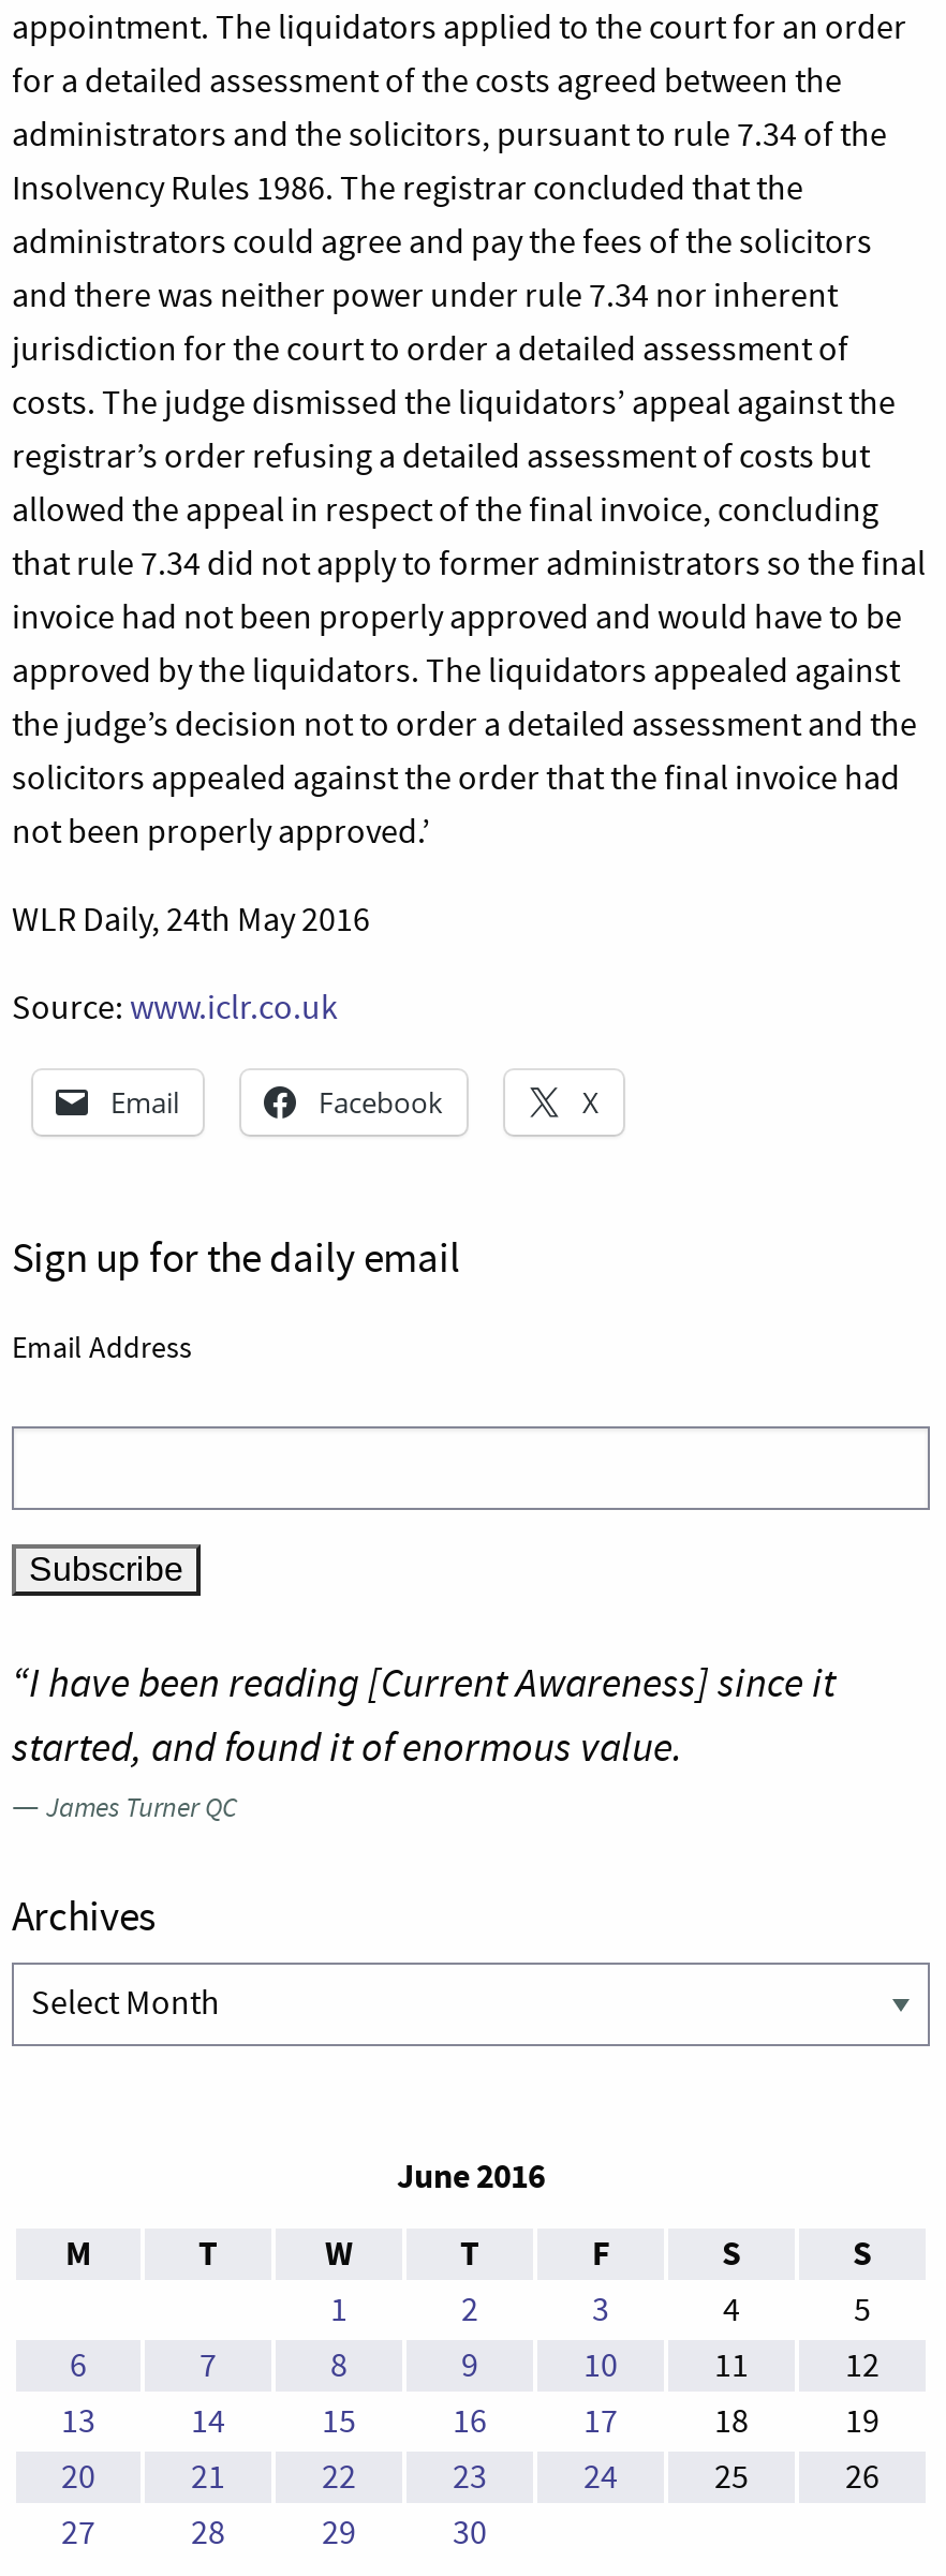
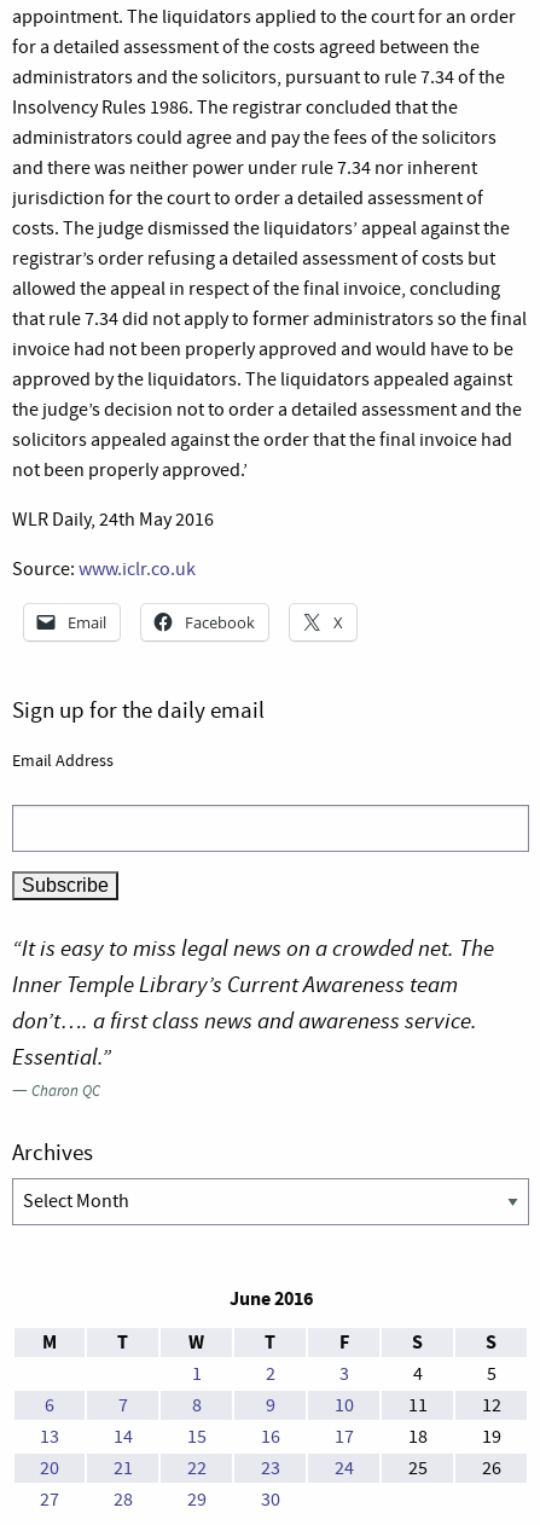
- “I have been reading [Current Awareness] since it
- started, and found it of enormous value.
- — James Turner QC
+ “It is easy to miss legal news on a crowded net. The
+ Inner Temple Library’s Current Awareness team
+ don’t…. a first class news and awareness service.
+ Essential.”
+ — Charon QC
